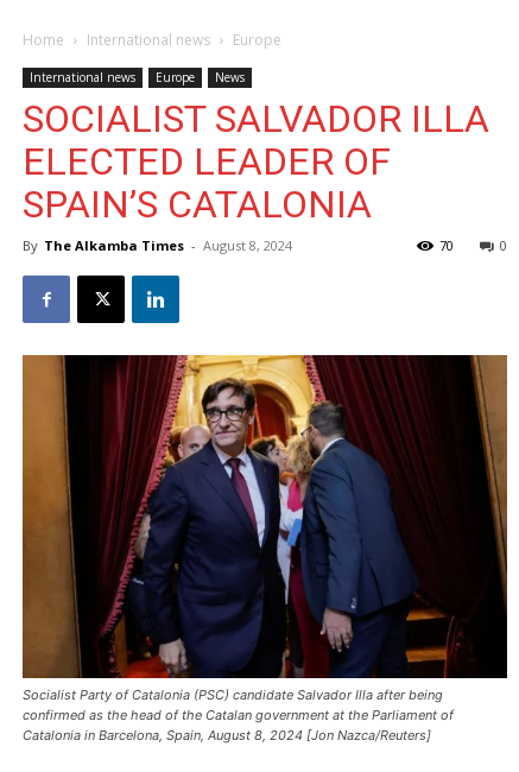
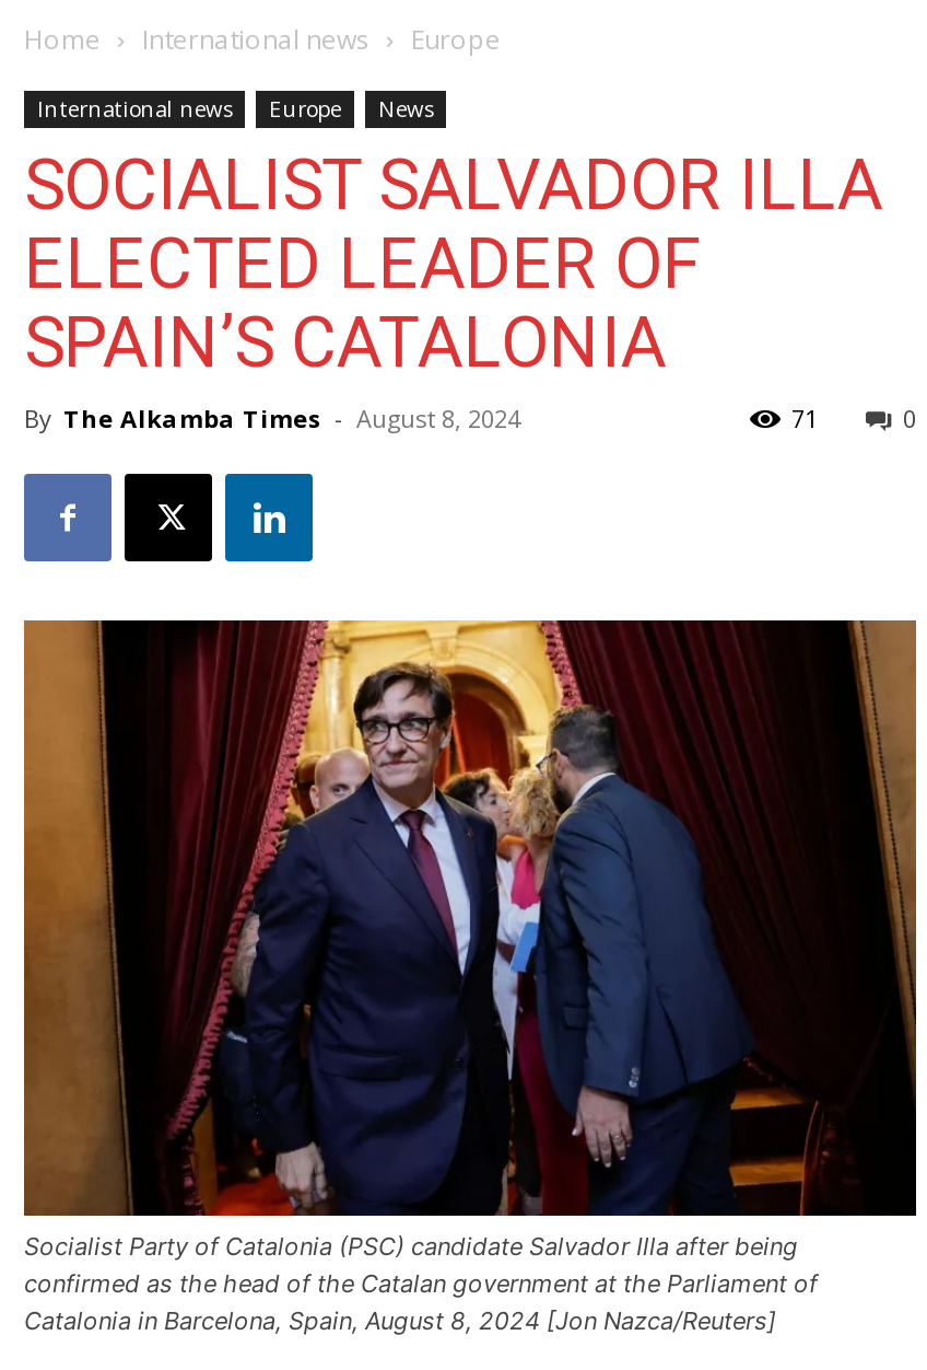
- 70
+ 71
